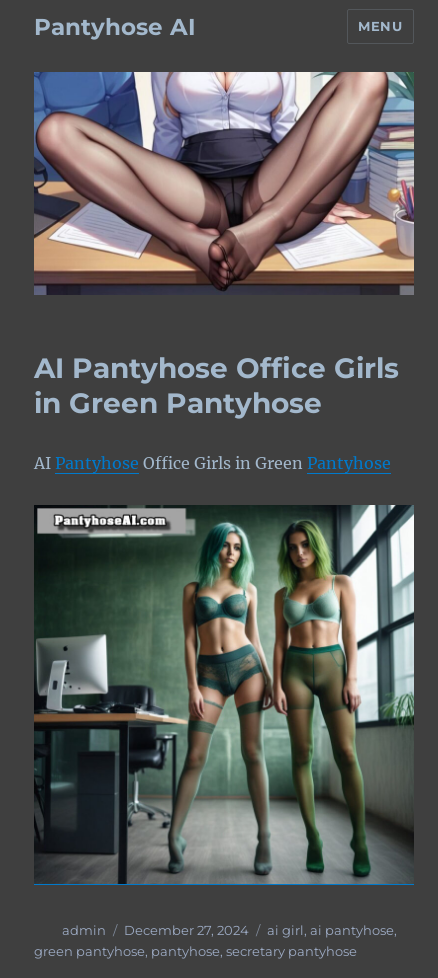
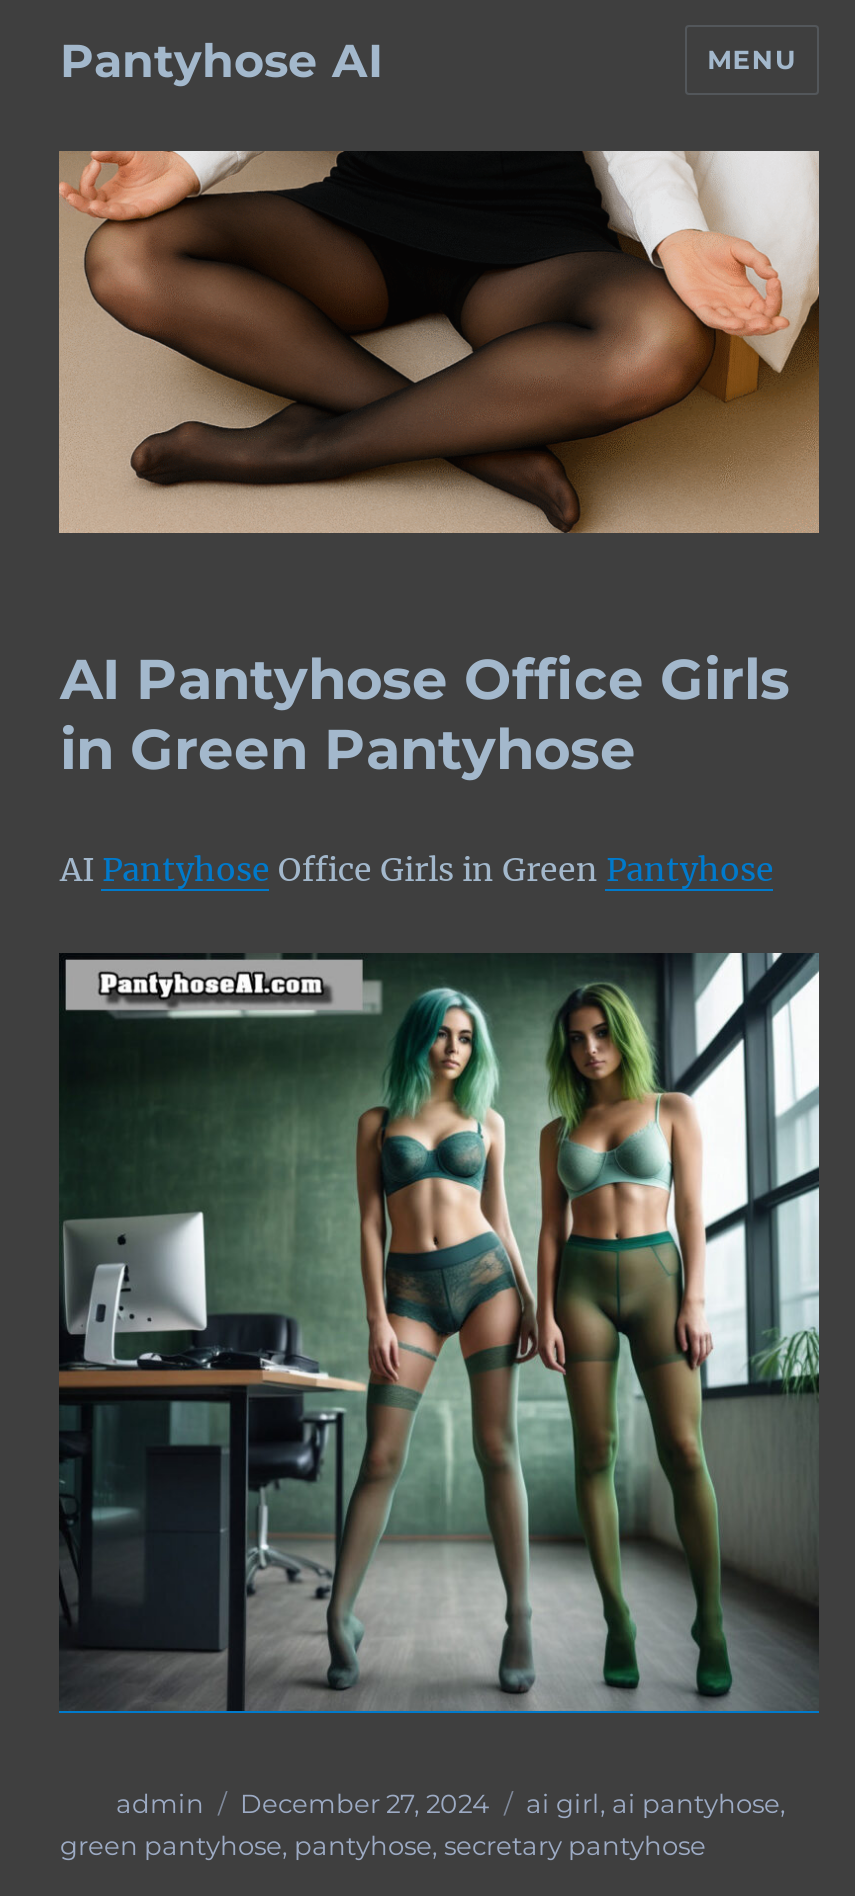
- [image]
+ [image]
